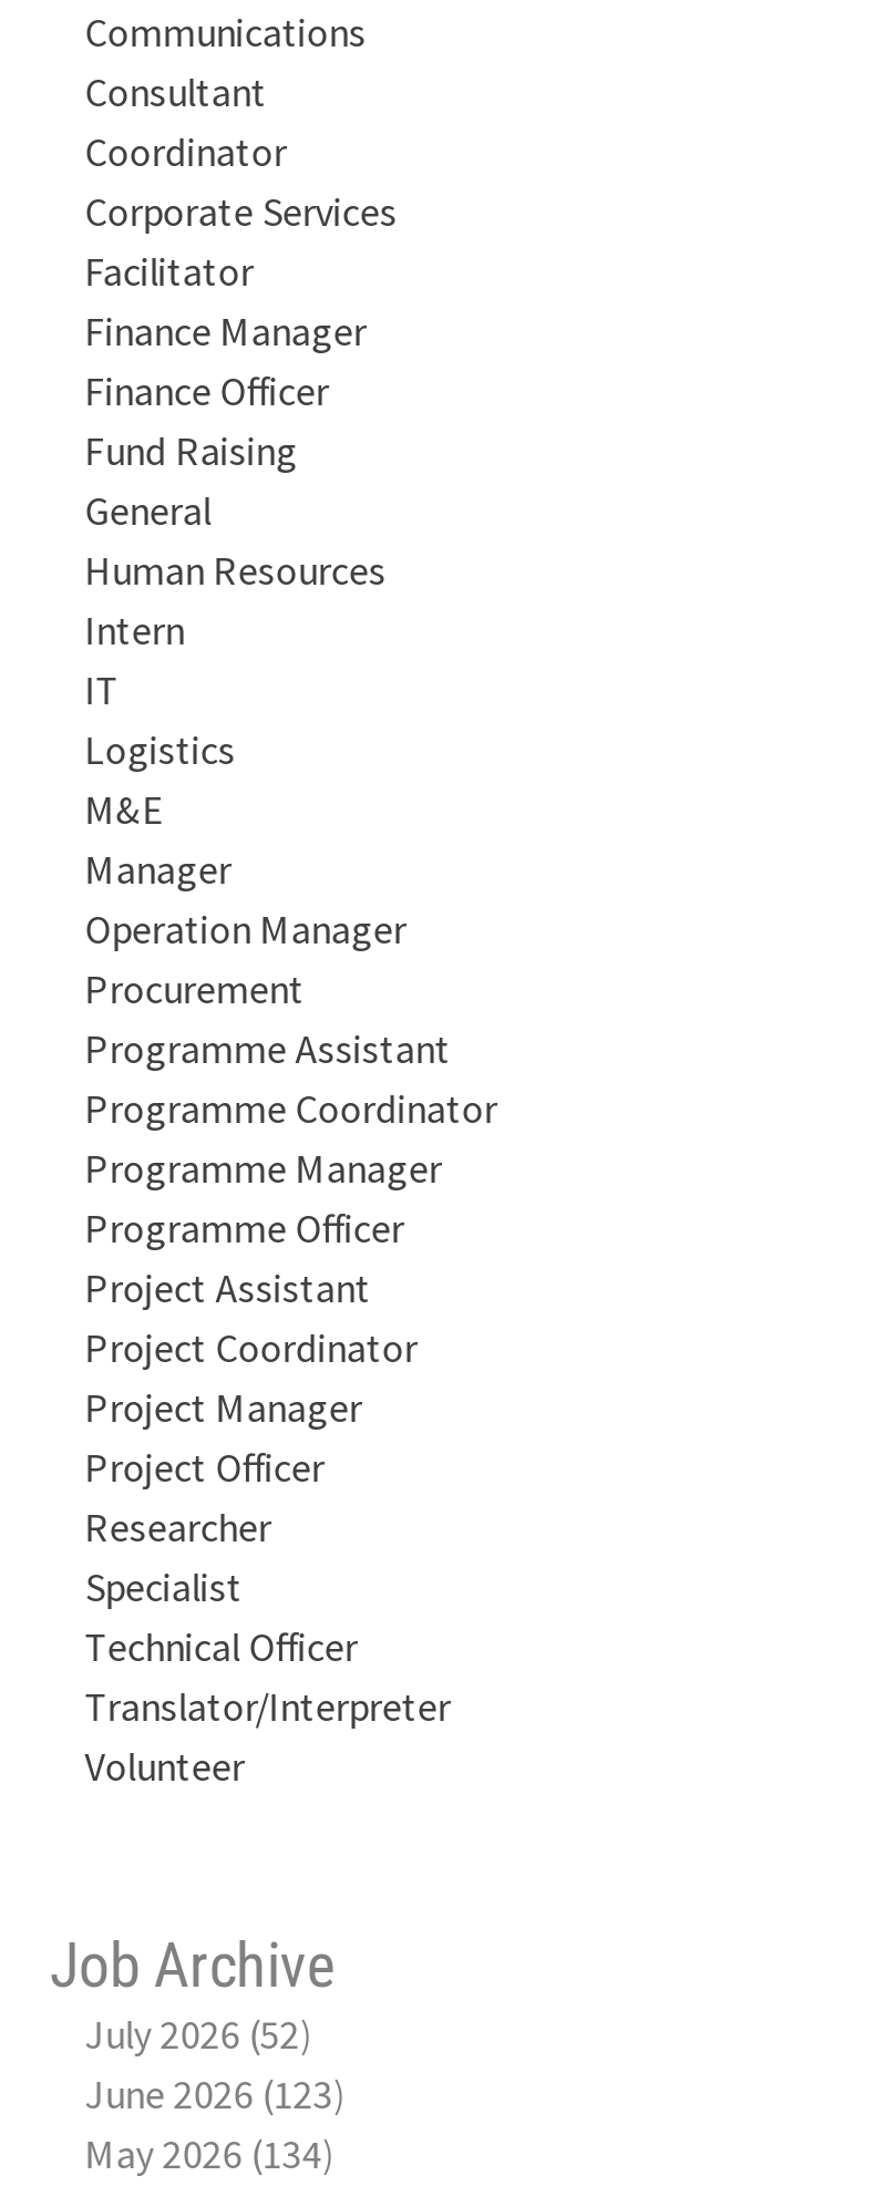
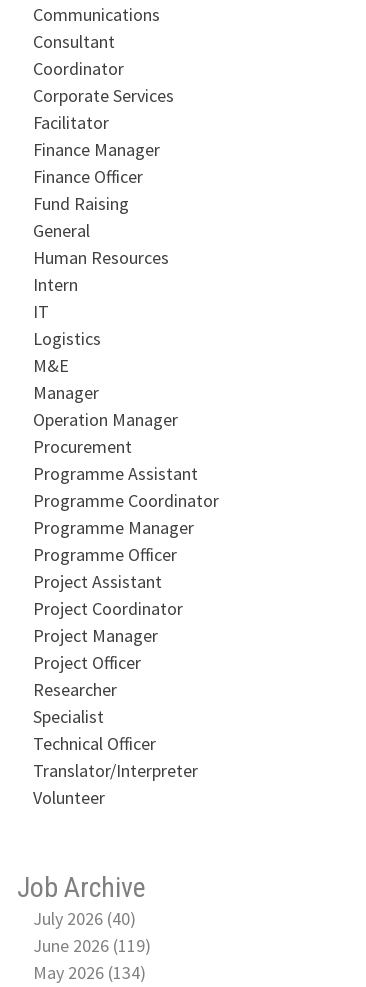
- July 2026 (52)
+ July 2026 (40)

- June 2026 (123)
+ June 2026 (119)
